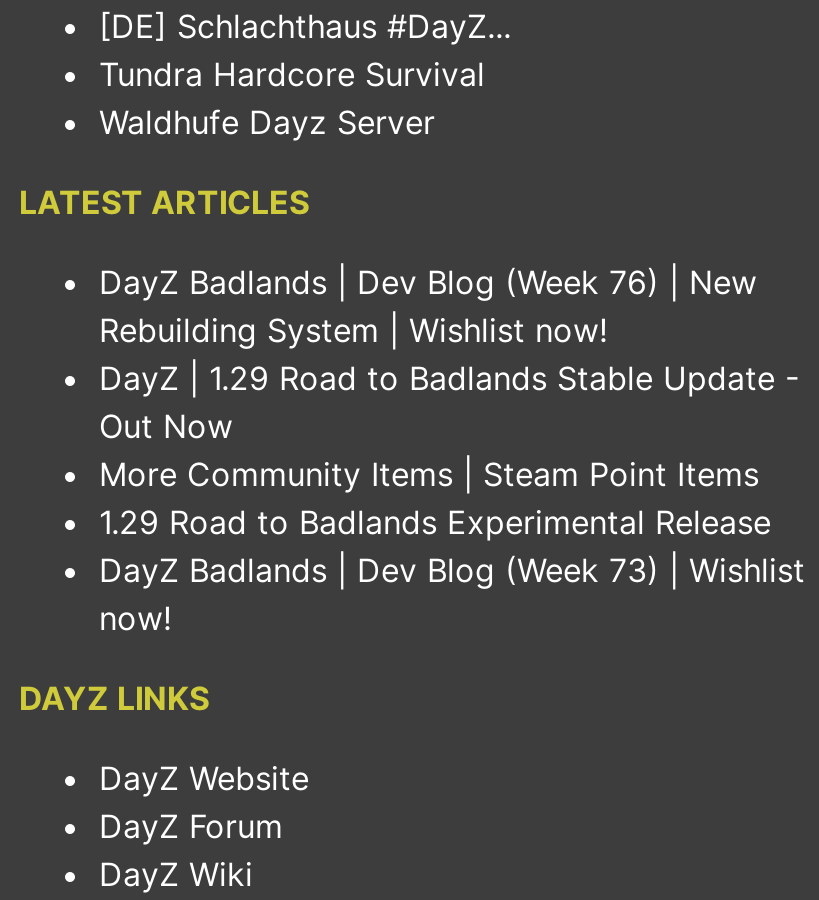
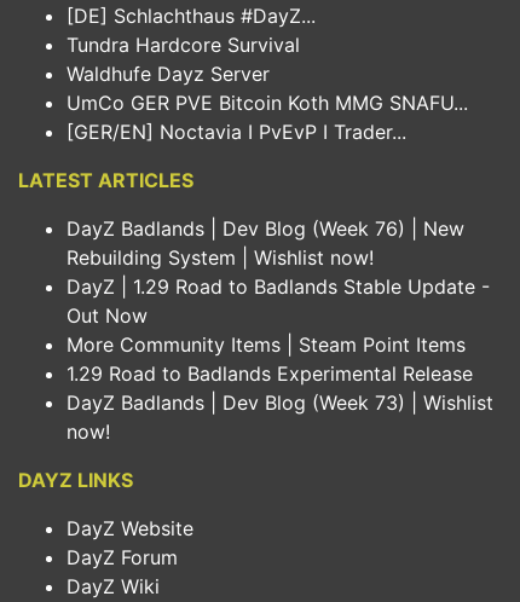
+ UmCo GER PVE Bitcoin Koth MMG SNAFU...
+ [GER/EN] Noctavia I PvEvP I Trader...
